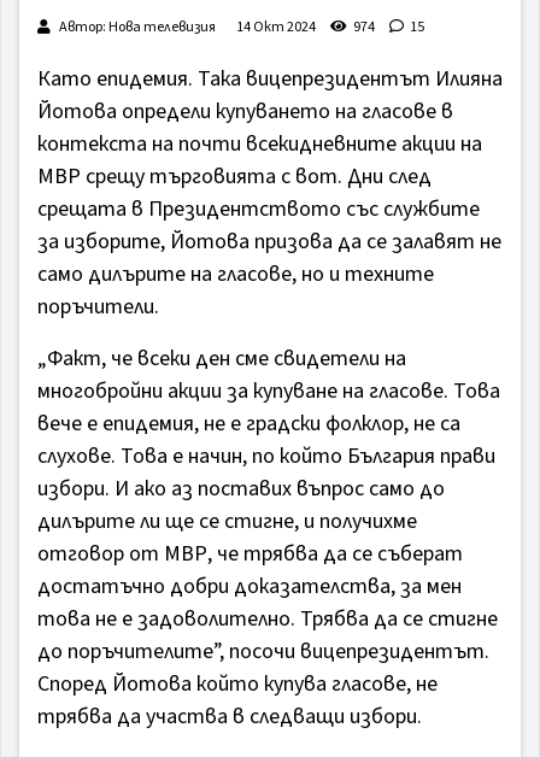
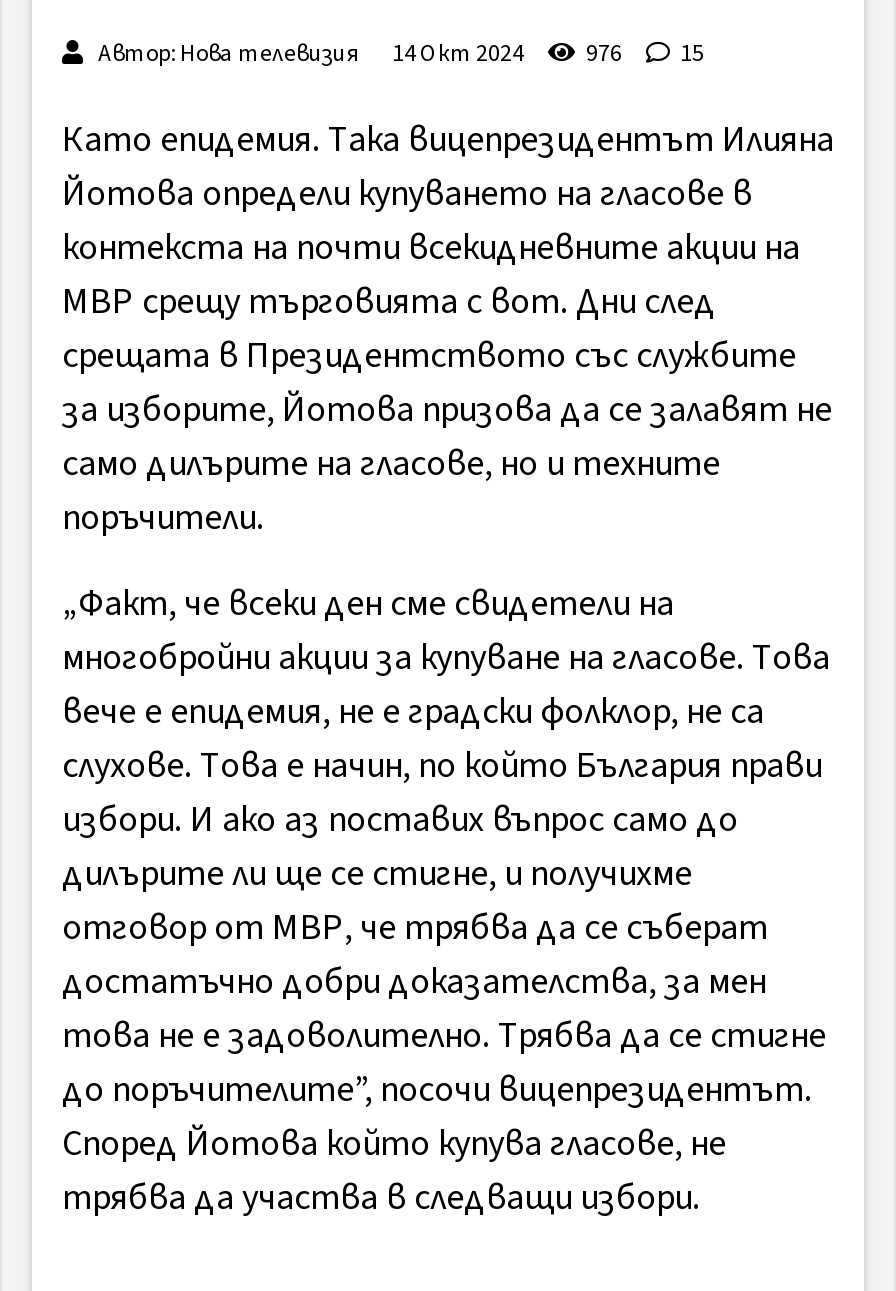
- 974
+ 976
